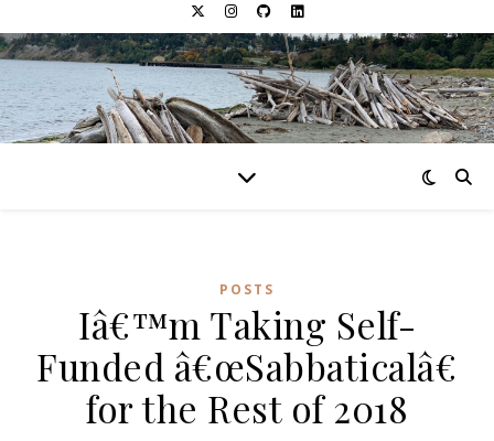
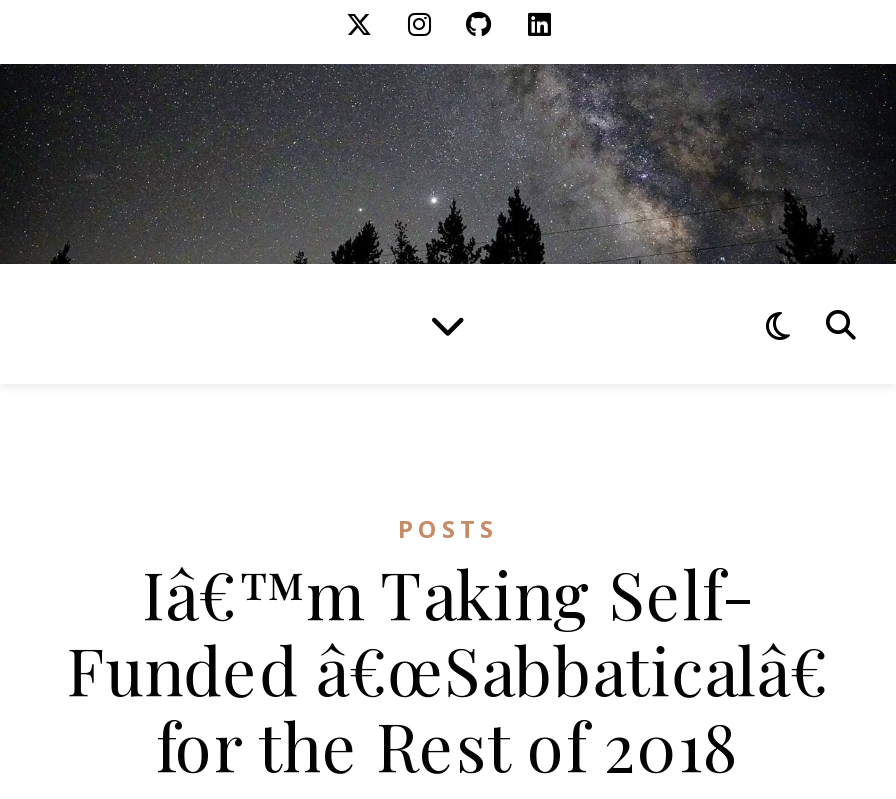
- [image]
+ [image]
